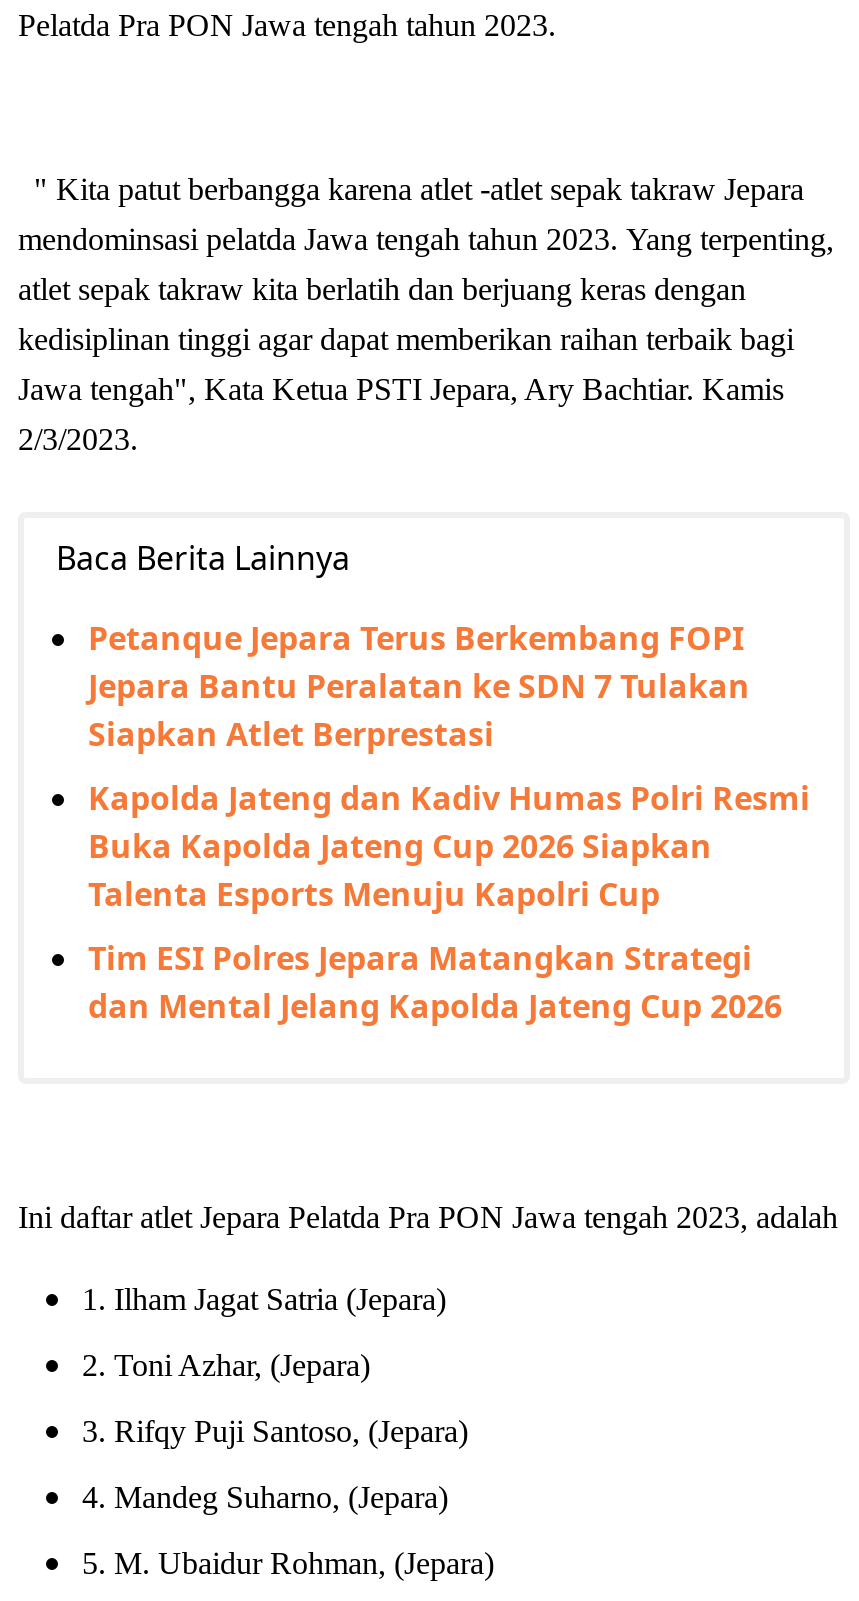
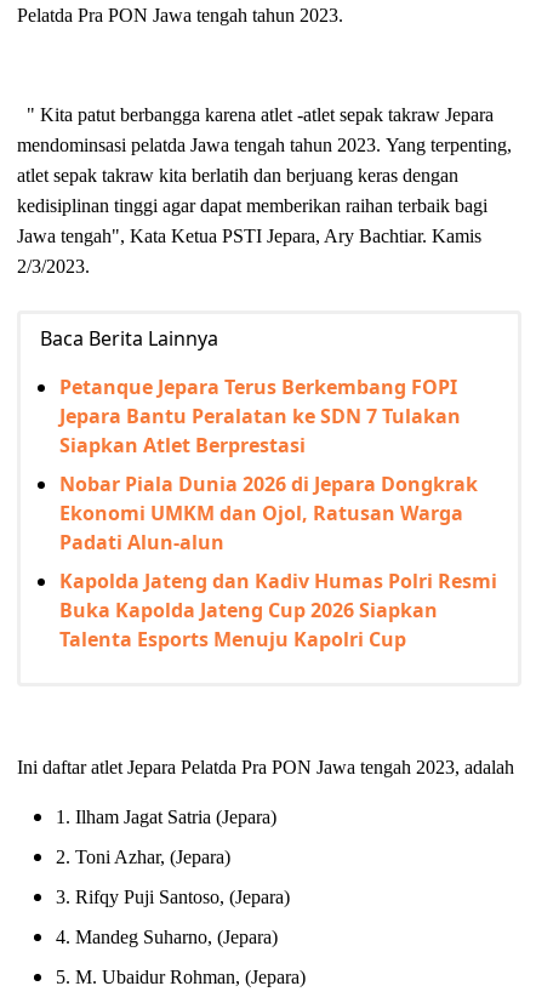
+ Nobar Piala Dunia 2026 di Jepara Dongkrak
+ Ekonomi UMKM dan Ojol, Ratusan Warga
+ Padati Alun-alun

moved down: Kapolda Jateng dan Kadiv Humas Polri Resmi | Buka Kapolda Jateng Cup 2026 Siapkan | Talenta Esports Menuju Kapolri Cup

- Tim ESI Polres Jepara Matangkan Strategi
- dan Mental Jelang Kapolda Jateng Cup 2026
